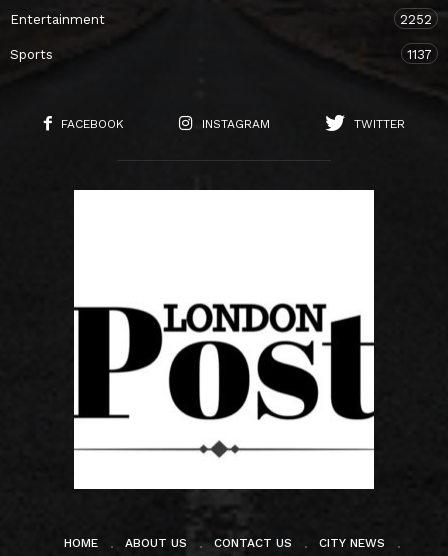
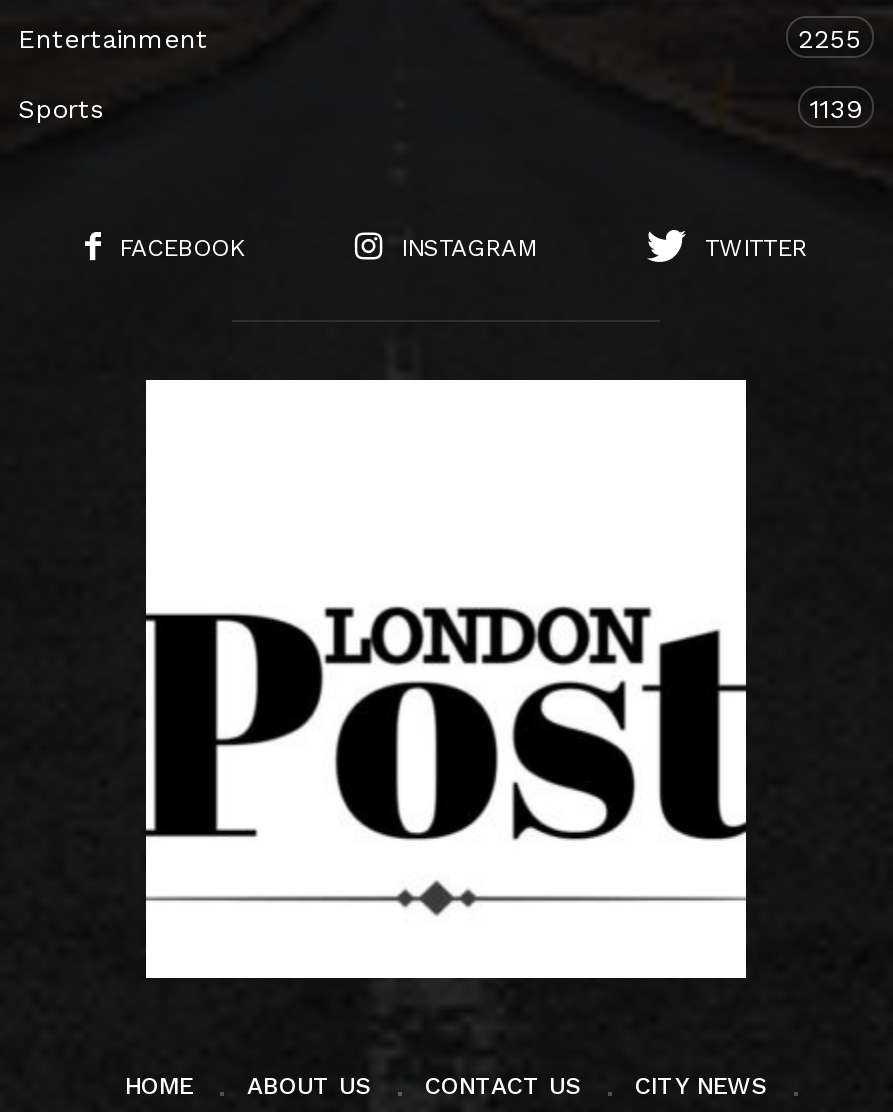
- 2252
+ 2255

- 1137
+ 1139
